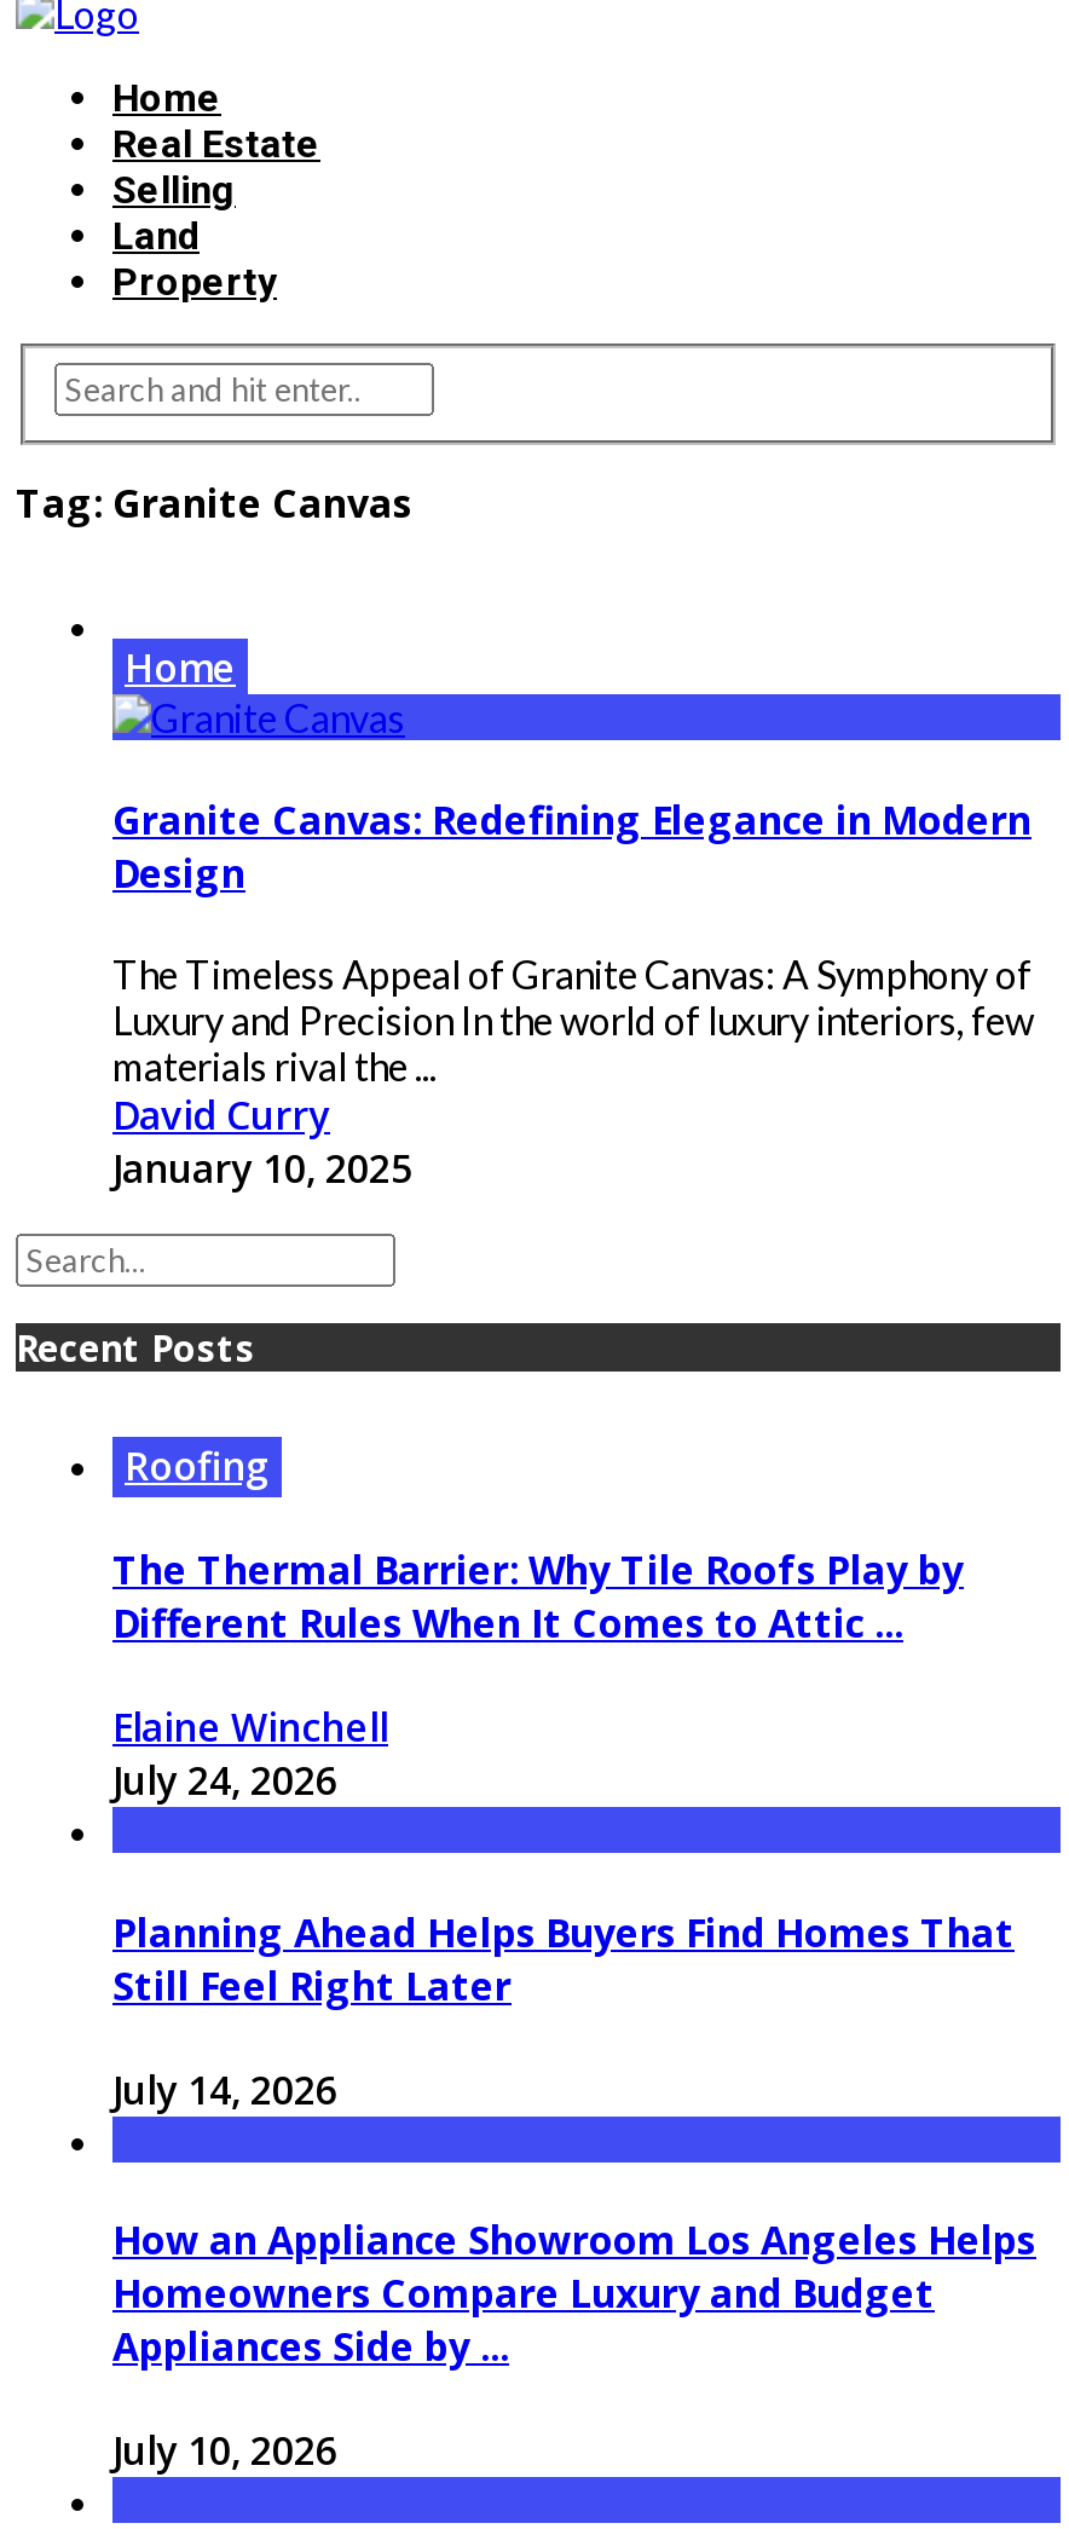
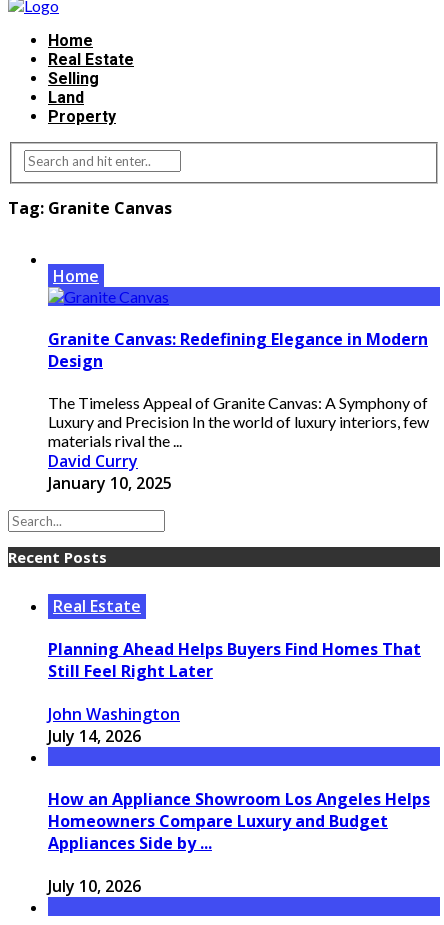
- Roofing
- The Thermal Barrier: Why Tile Roofs Play by
- Different Rules When It Comes to Attic ...
- Elaine Winchell
- July 24, 2026
+ Real Estate

moved up: Planning Ahead Helps Buyers Find Homes That | Still Feel Right Later

+ John Washington
